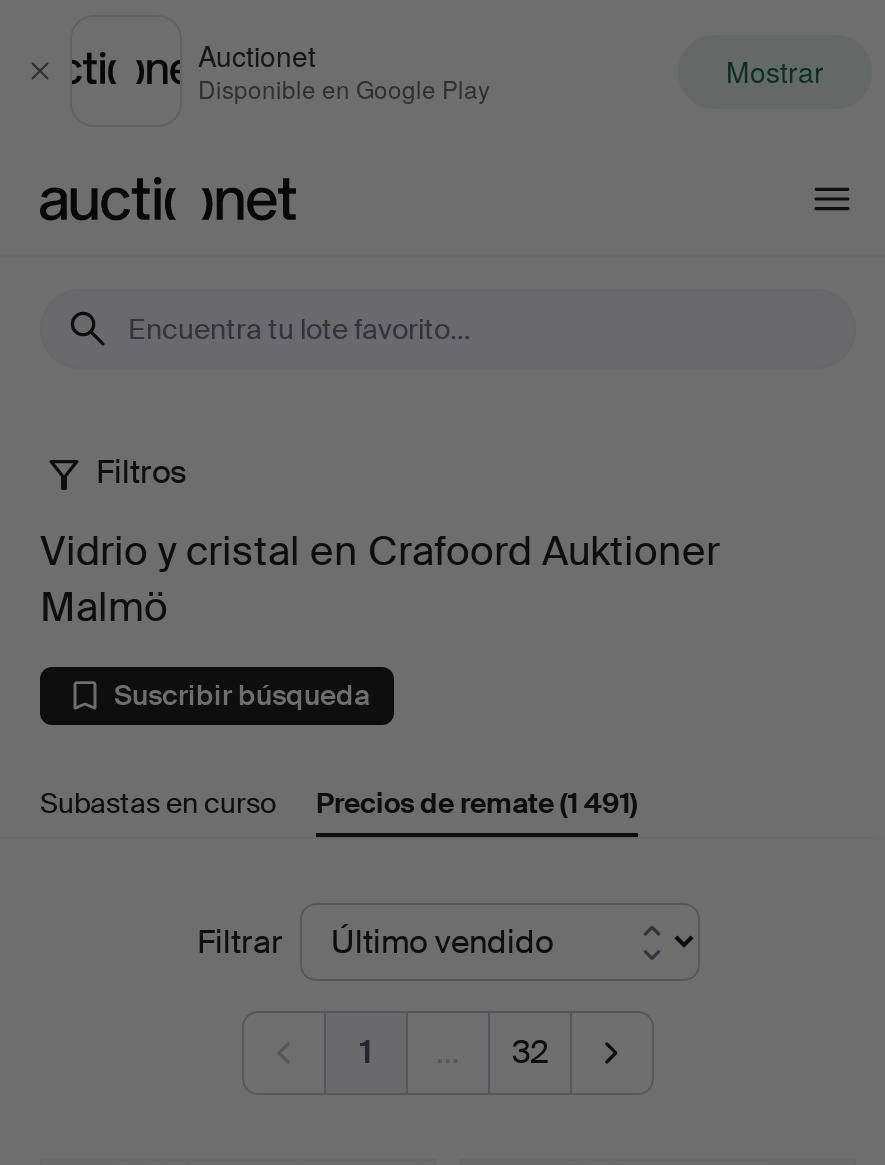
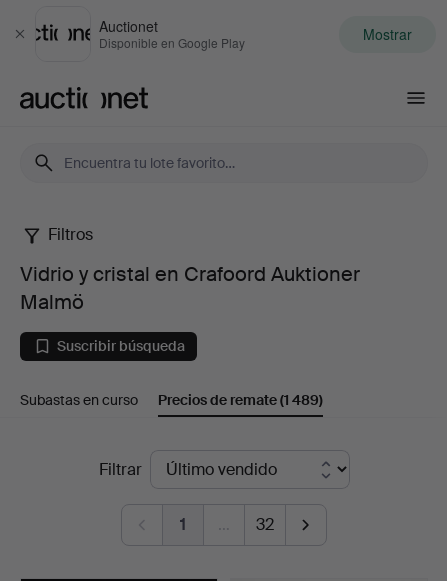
- Precios de remate(1 491)
+ Precios de remate(1 489)
